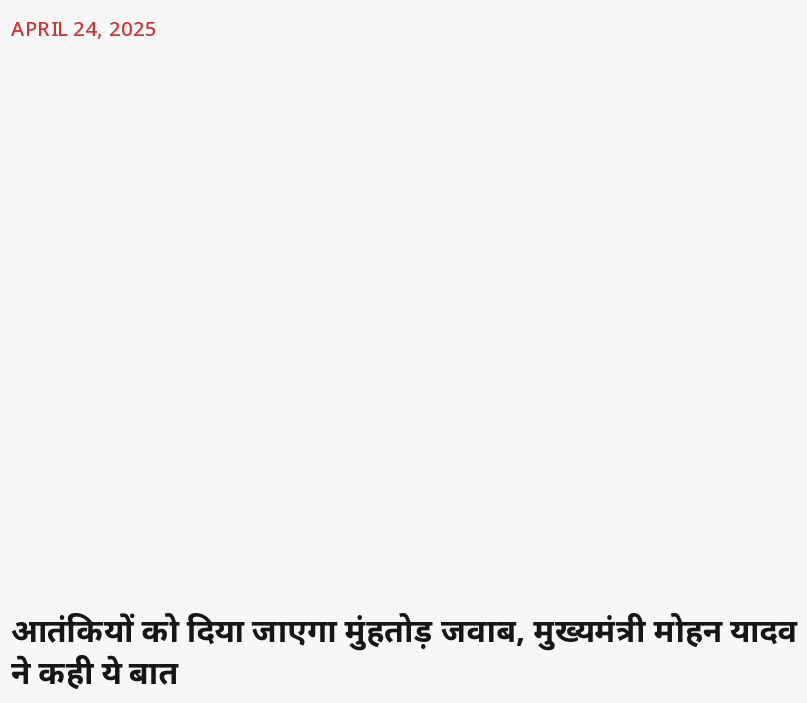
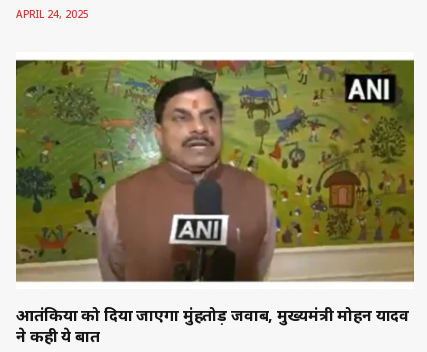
+ [image]
